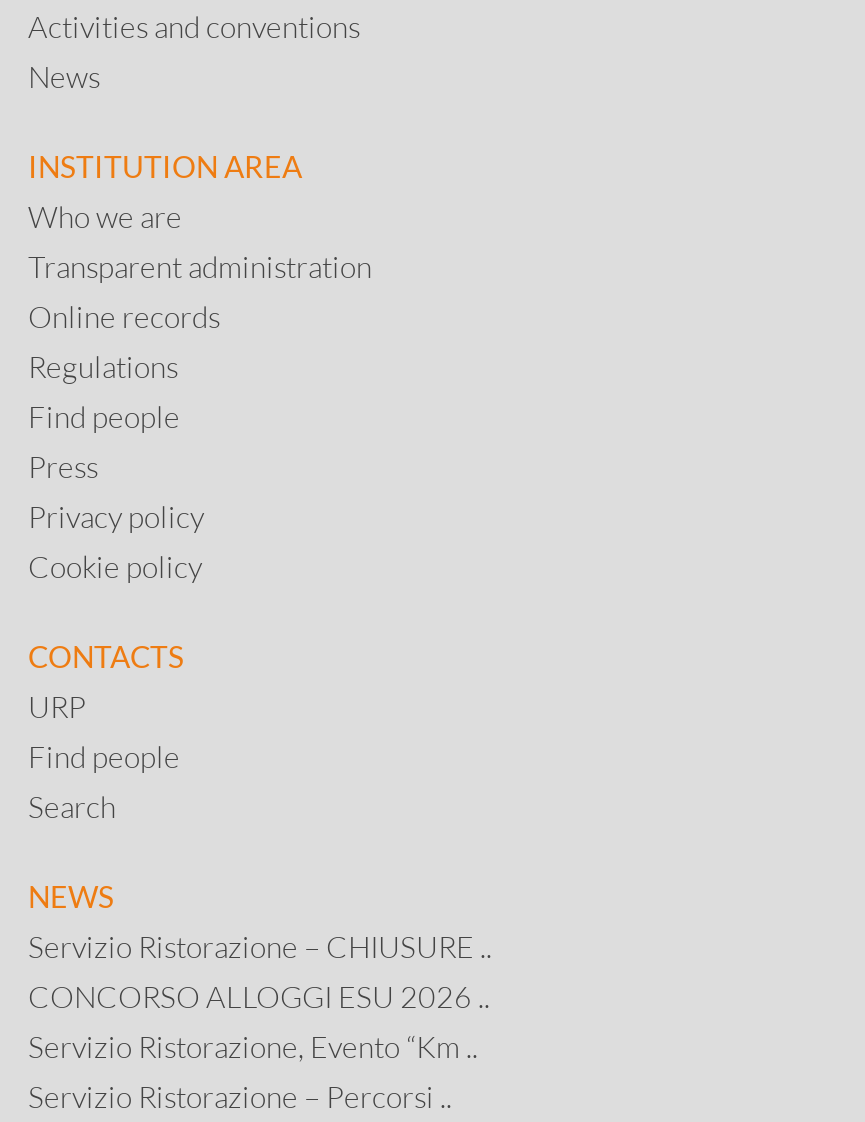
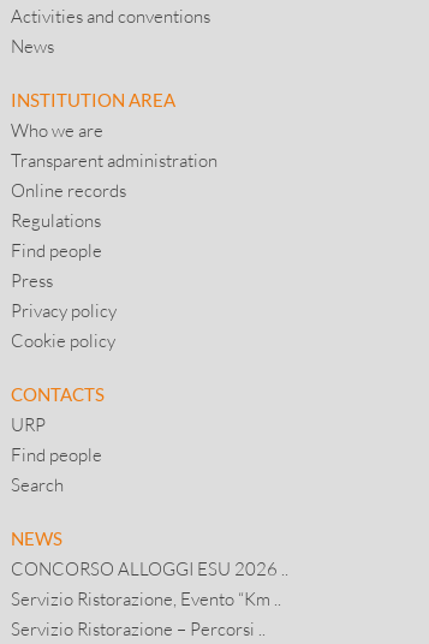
- Servizio Ristorazione – CHIUSURE ..
